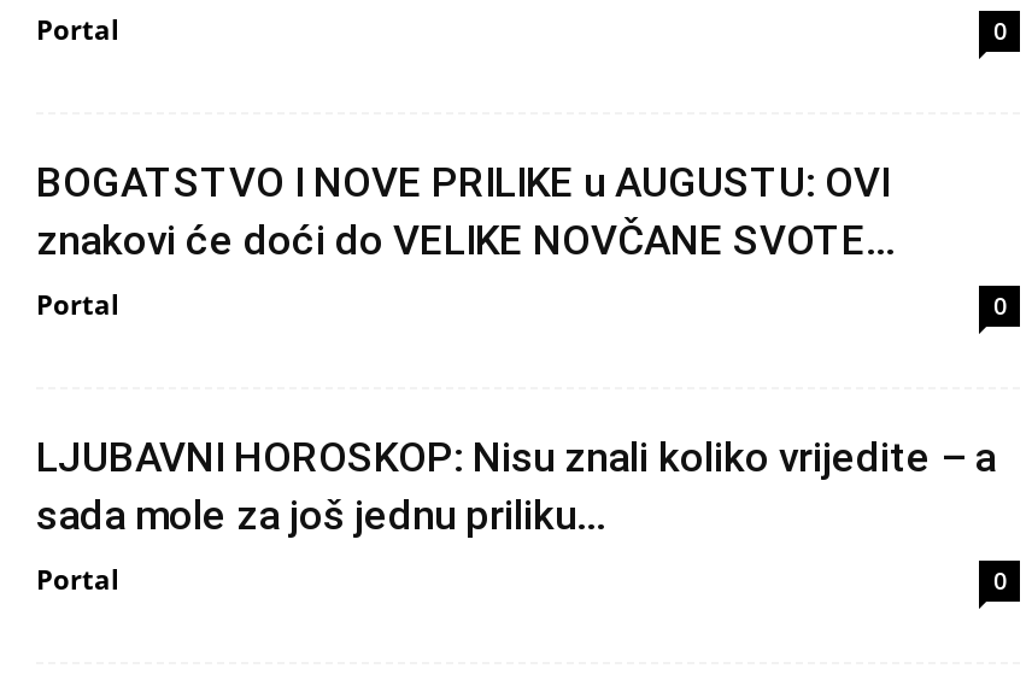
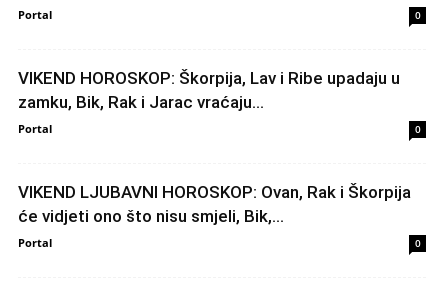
- BOGATSTVO I NOVE PRILIKE u AUGUSTU: OVI
- znakovi će doći do VELIKE NOVČANE SVOTE...
+ VIKEND HOROSKOP: Škorpija, Lav i Ribe upadaju u
+ zamku, Bik, Rak i Jarac vraćaju...

- LJUBAVNI HOROSKOP: Nisu znali koliko vrijedite – a
- sada mole za još jednu priliku...
+ VIKEND LJUBAVNI HOROSKOP: Ovan, Rak i Škorpija
+ će vidjeti ono što nisu smjeli, Bik,...
